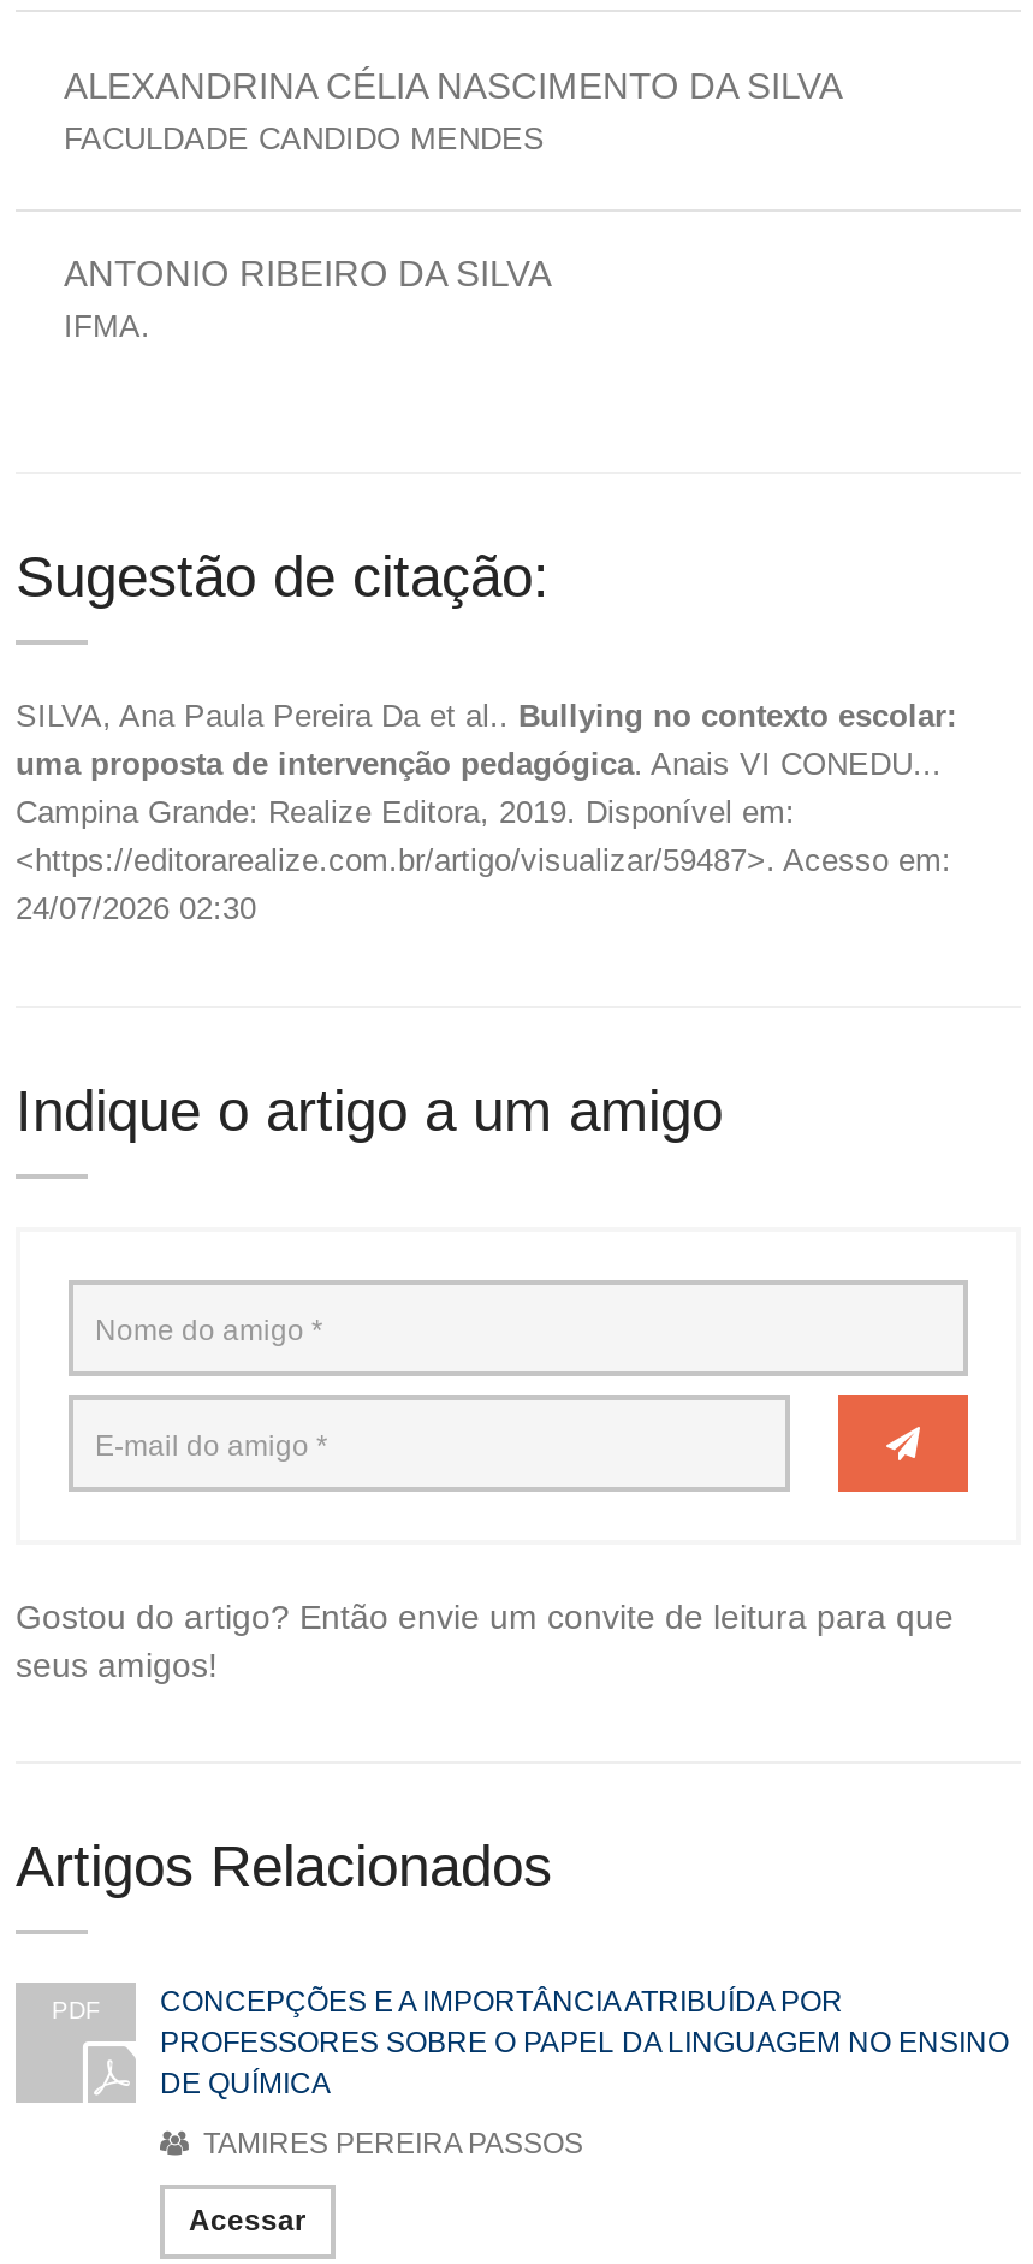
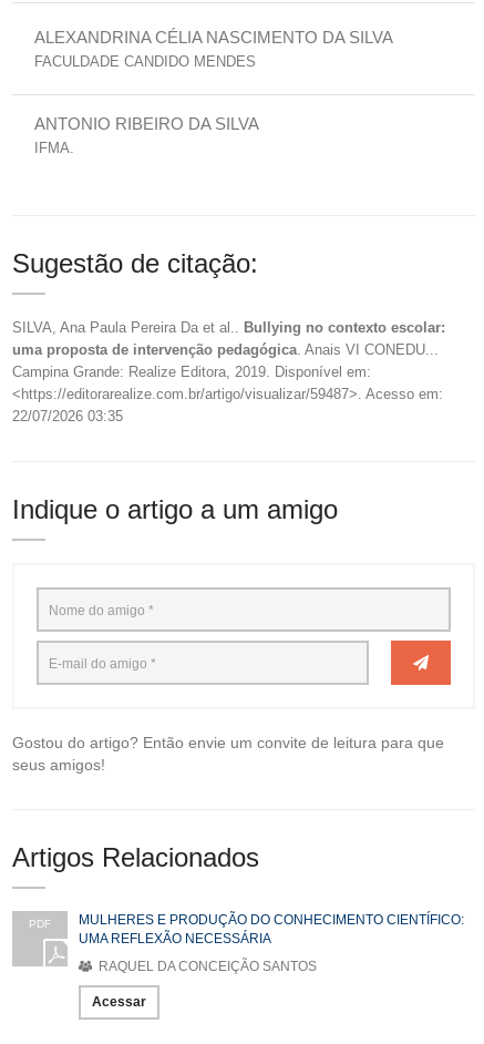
- 24/07/2026 02:30
+ 22/07/2026 03:35

- CONCEPÇÕES E A IMPORTÂNCIA ATRIBUÍDA POR
- PROFESSORES SOBRE O PAPEL DA LINGUAGEM NO ENSINO
- DE QUÍMICA
+ MULHERES E PRODUÇÃO DO CONHECIMENTO CIENTÍFICO:
+ UMA REFLEXÃO NECESSÁRIA

- TAMIRES PEREIRA PASSOS
+ RAQUEL DA CONCEIÇÃO SANTOS
